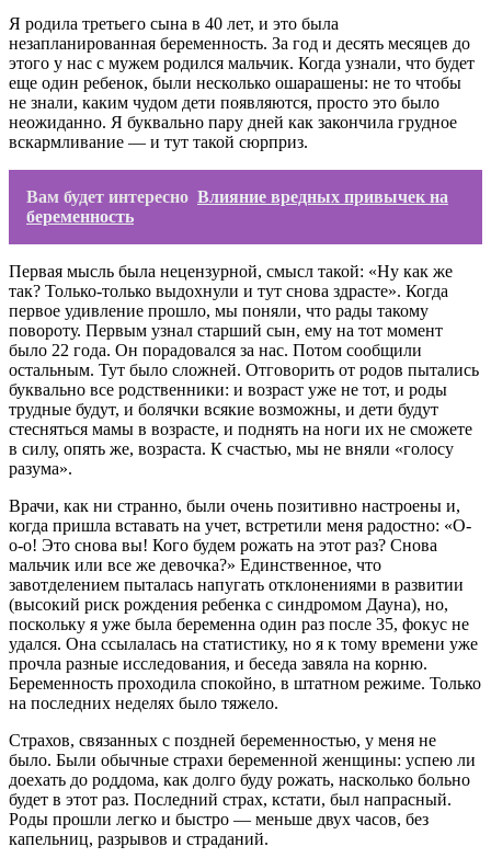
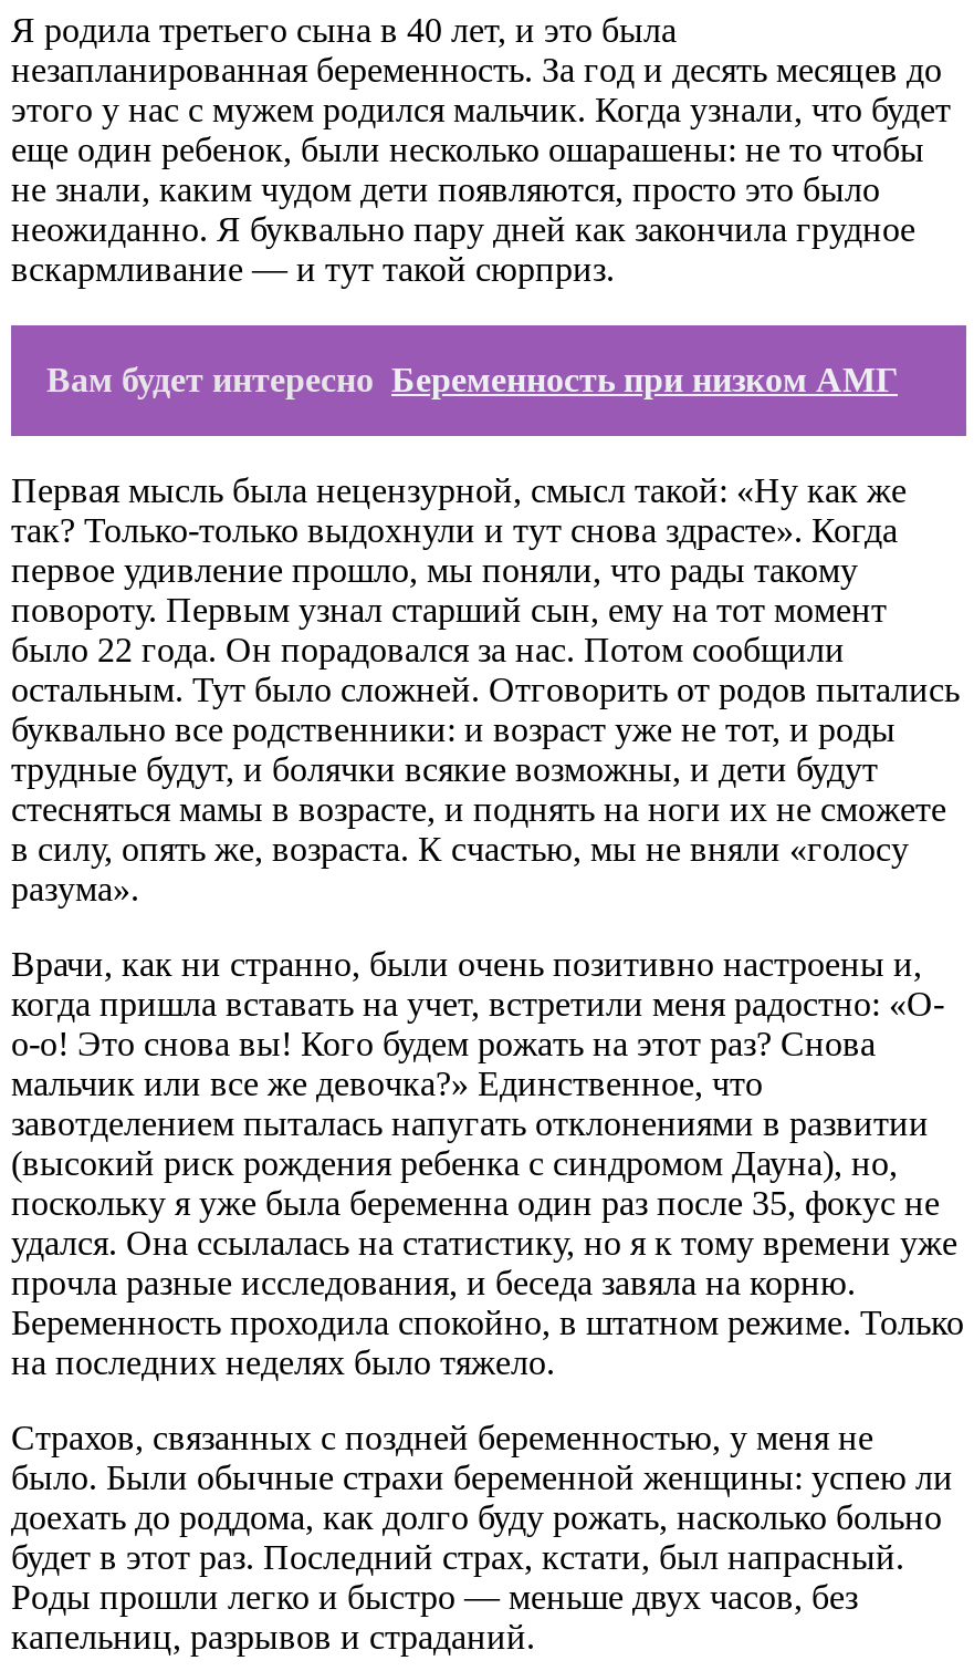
- Вам будет интересно Влияние вредных привычек на
- беременность
+ Вам будет интересно Беременность при низком АМГ
